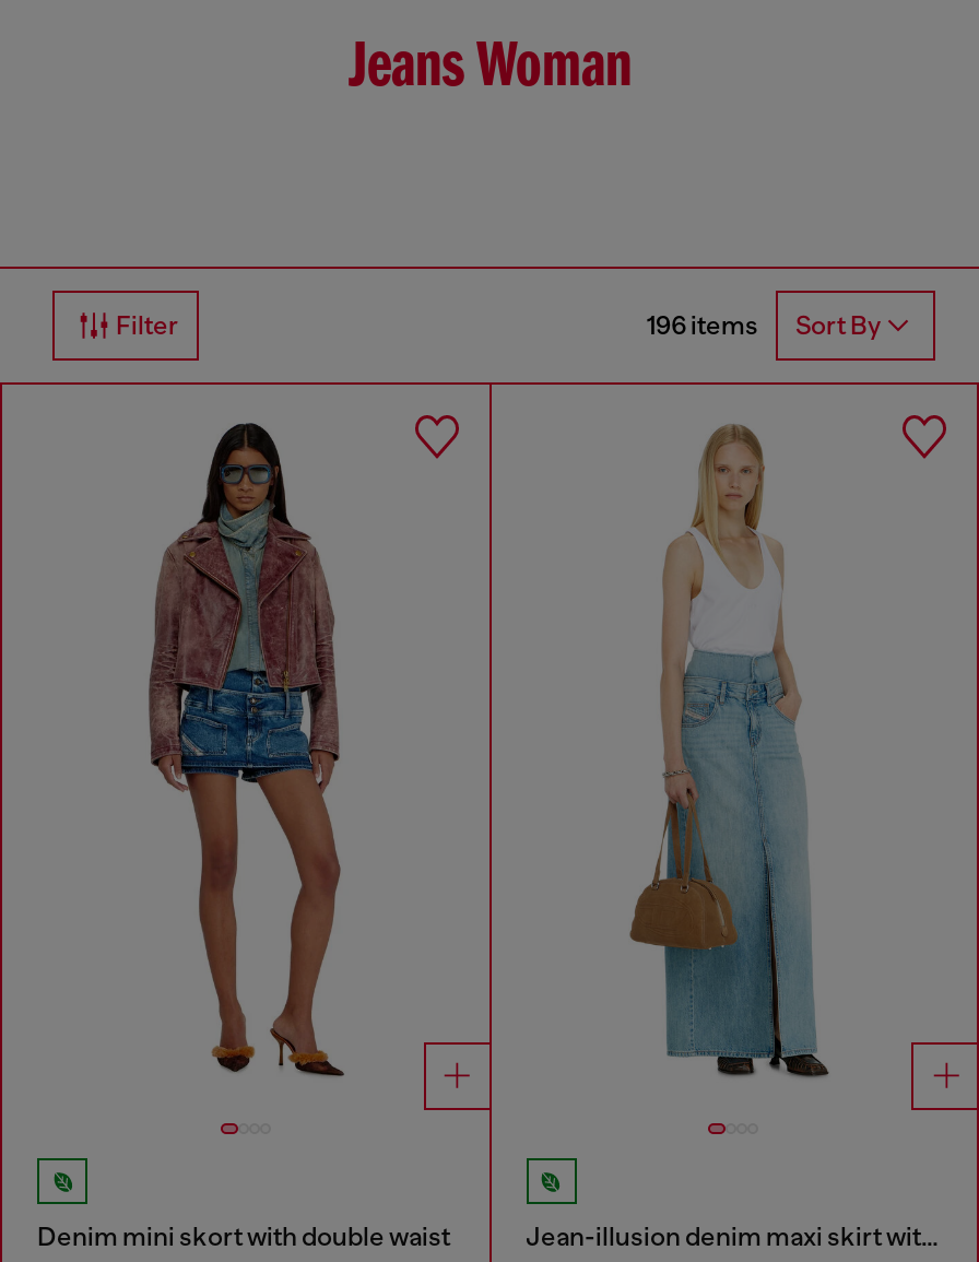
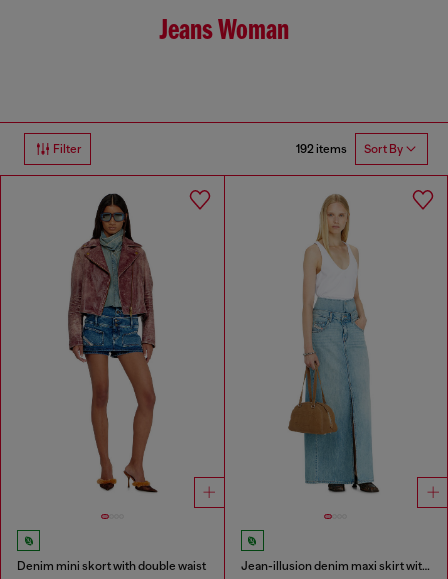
- 196 items Sort By
+ 192 items Sort By
